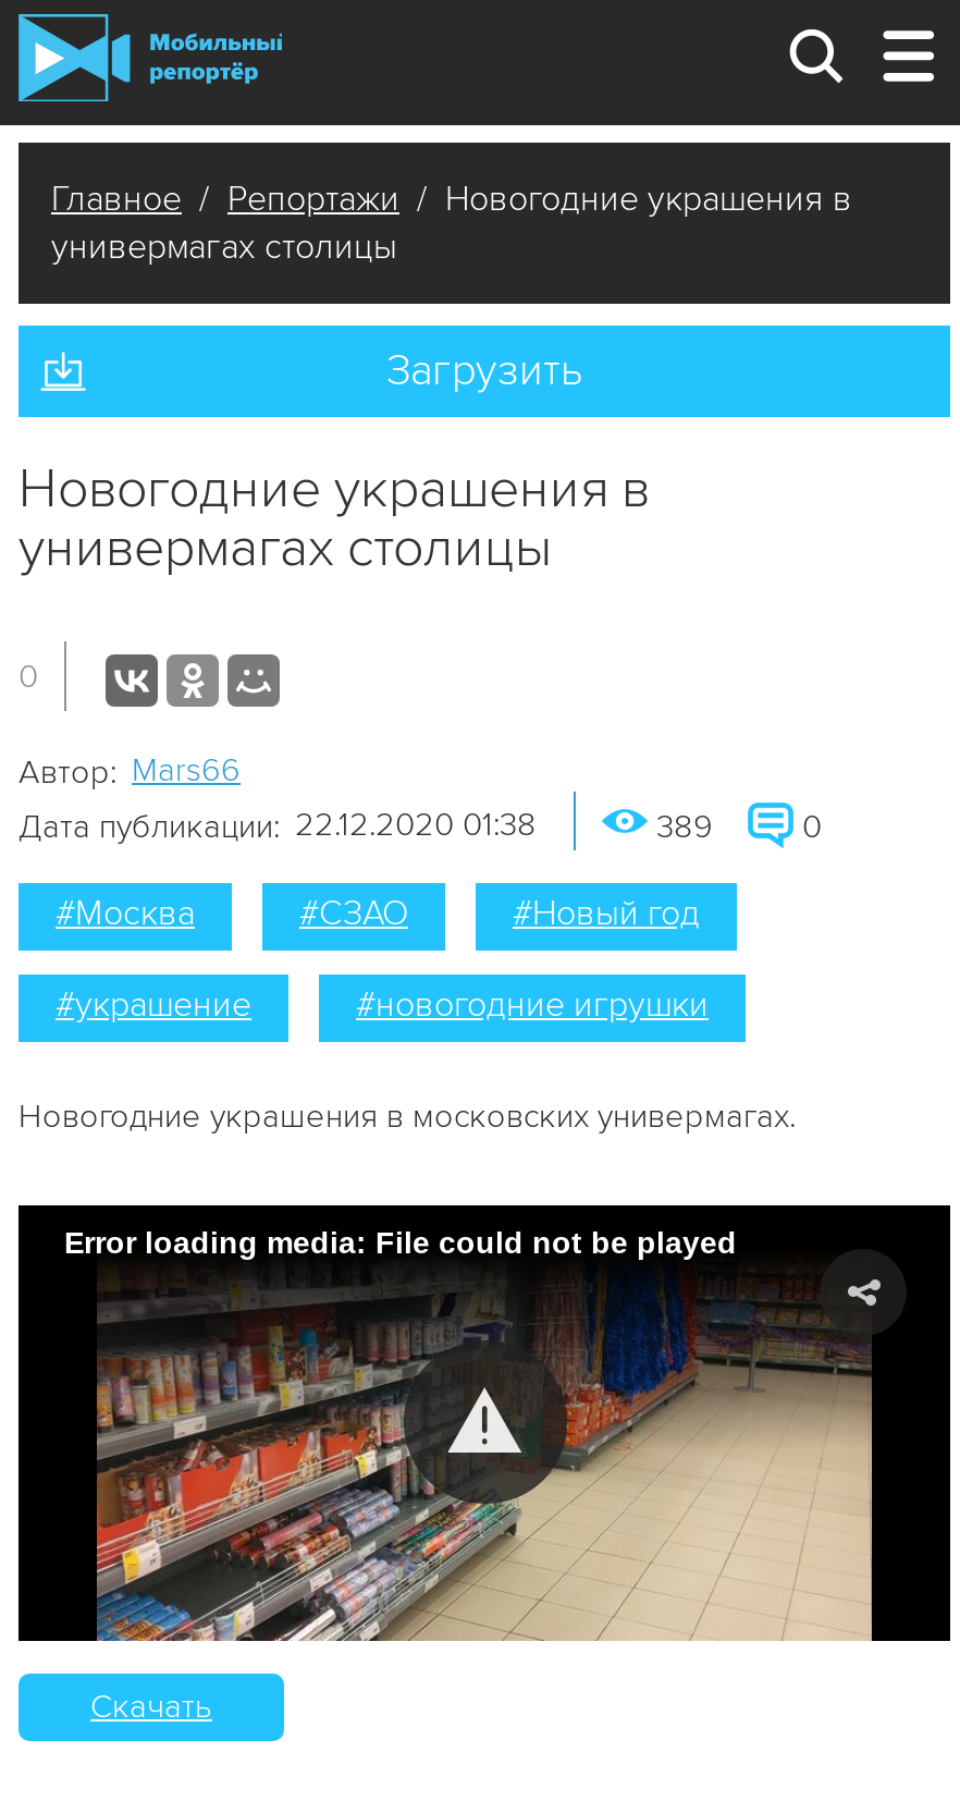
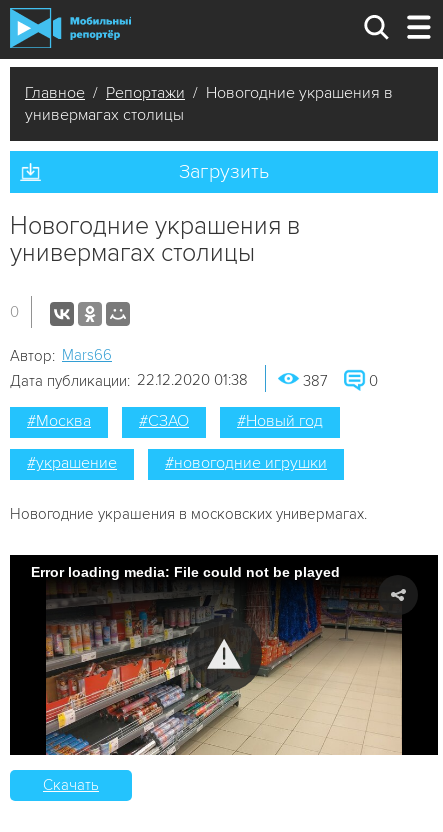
- 389
+ 387
